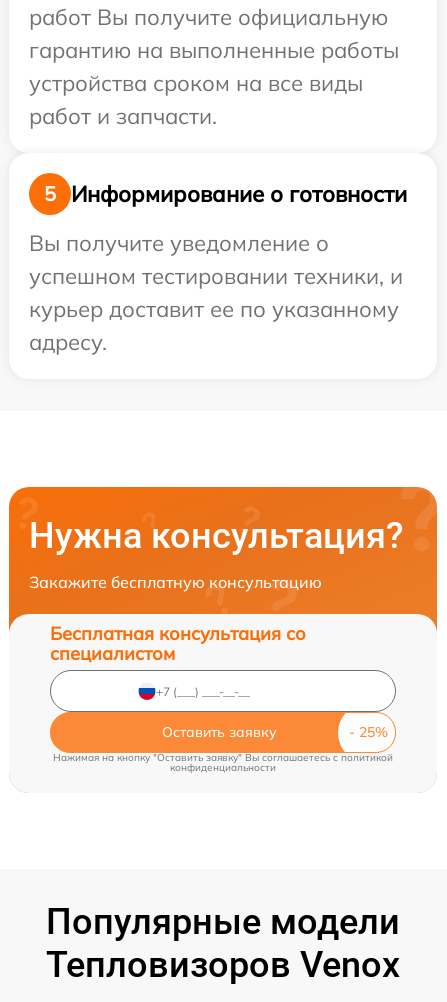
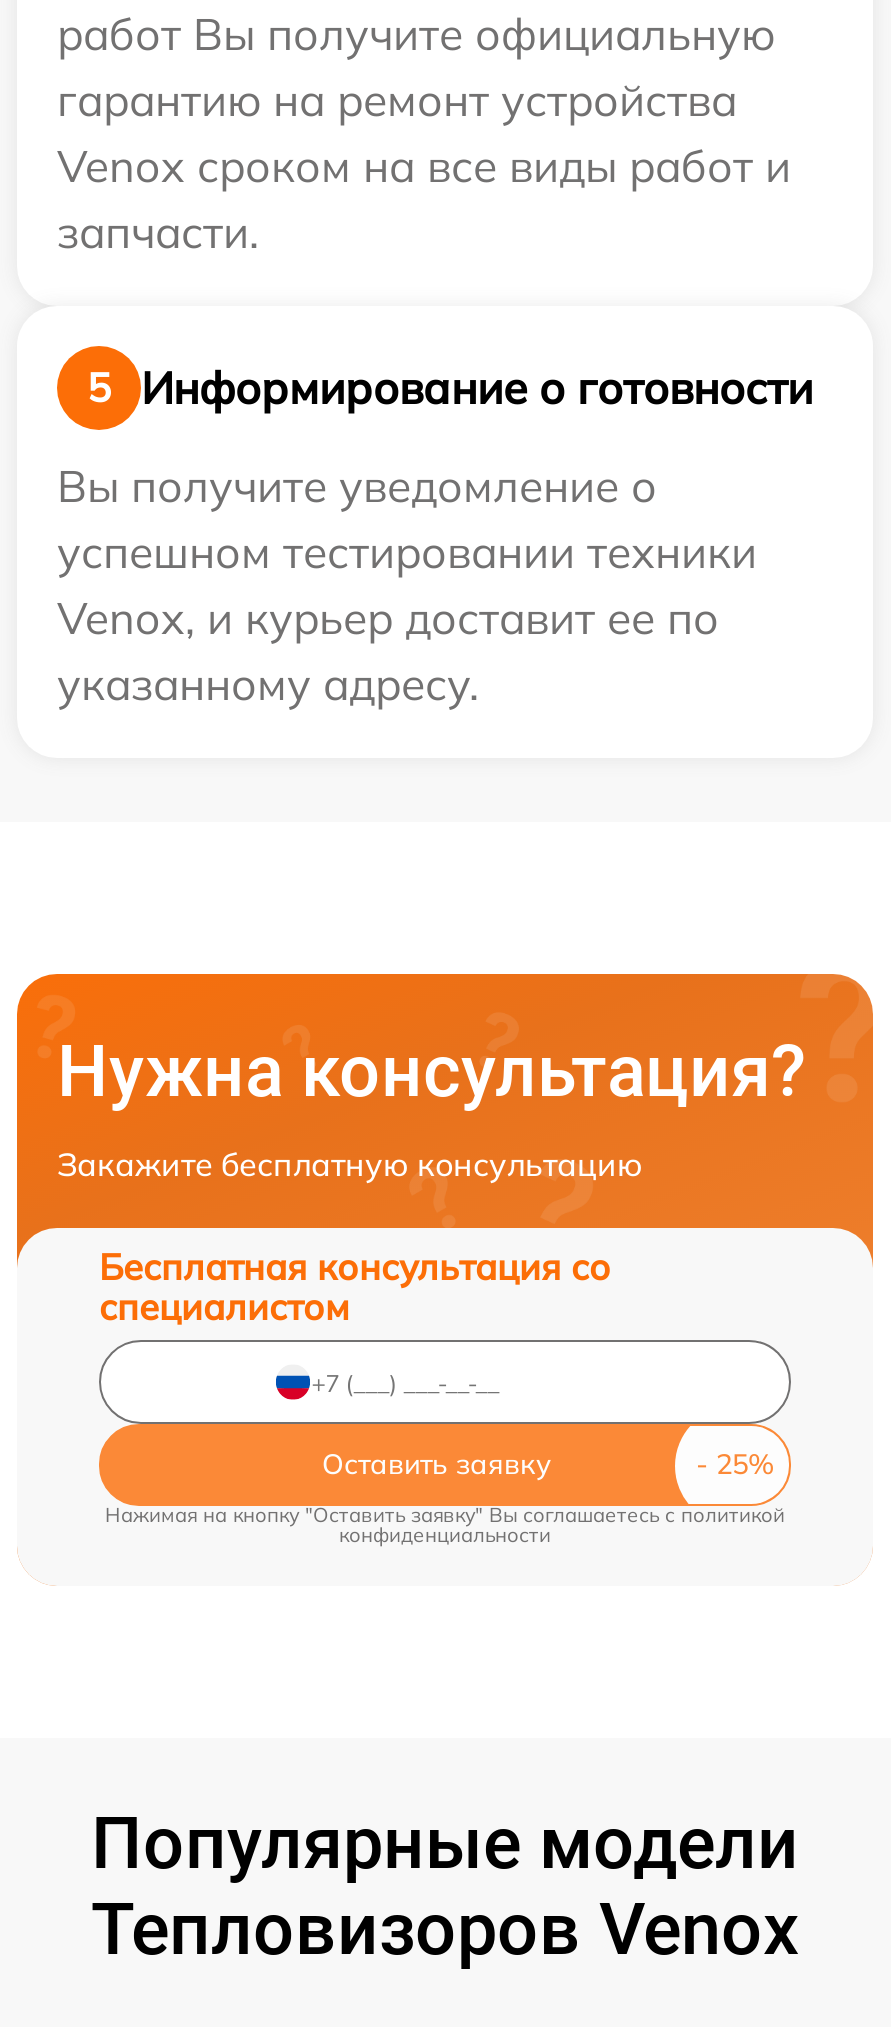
- гарантию на выполненные работы
- устройства сроком на все виды
- работ и запчасти.
+ гарантию на ремонт устройства
+ Venox сроком на все виды работ и
+ запчасти.

- успешном тестировании техники, и
- курьер доставит ее по указанному
- адресу.
+ успешном тестировании техники
+ Venox, и курьер доставит ее по
+ указанному адресу.
